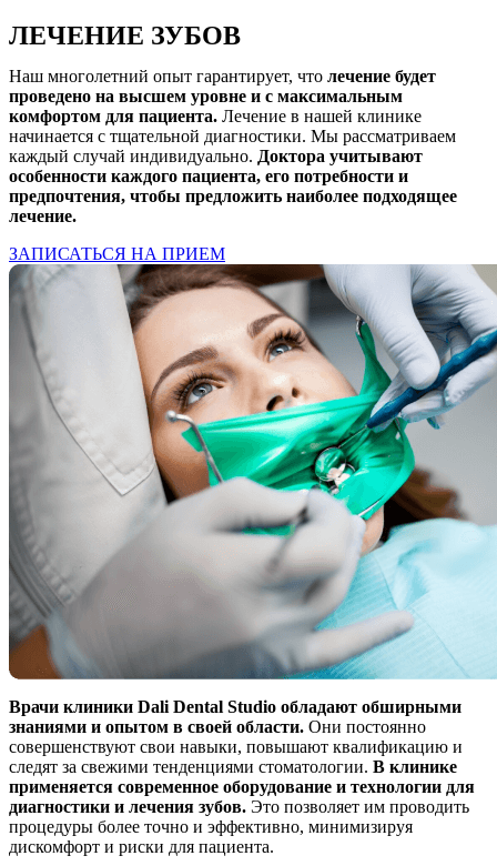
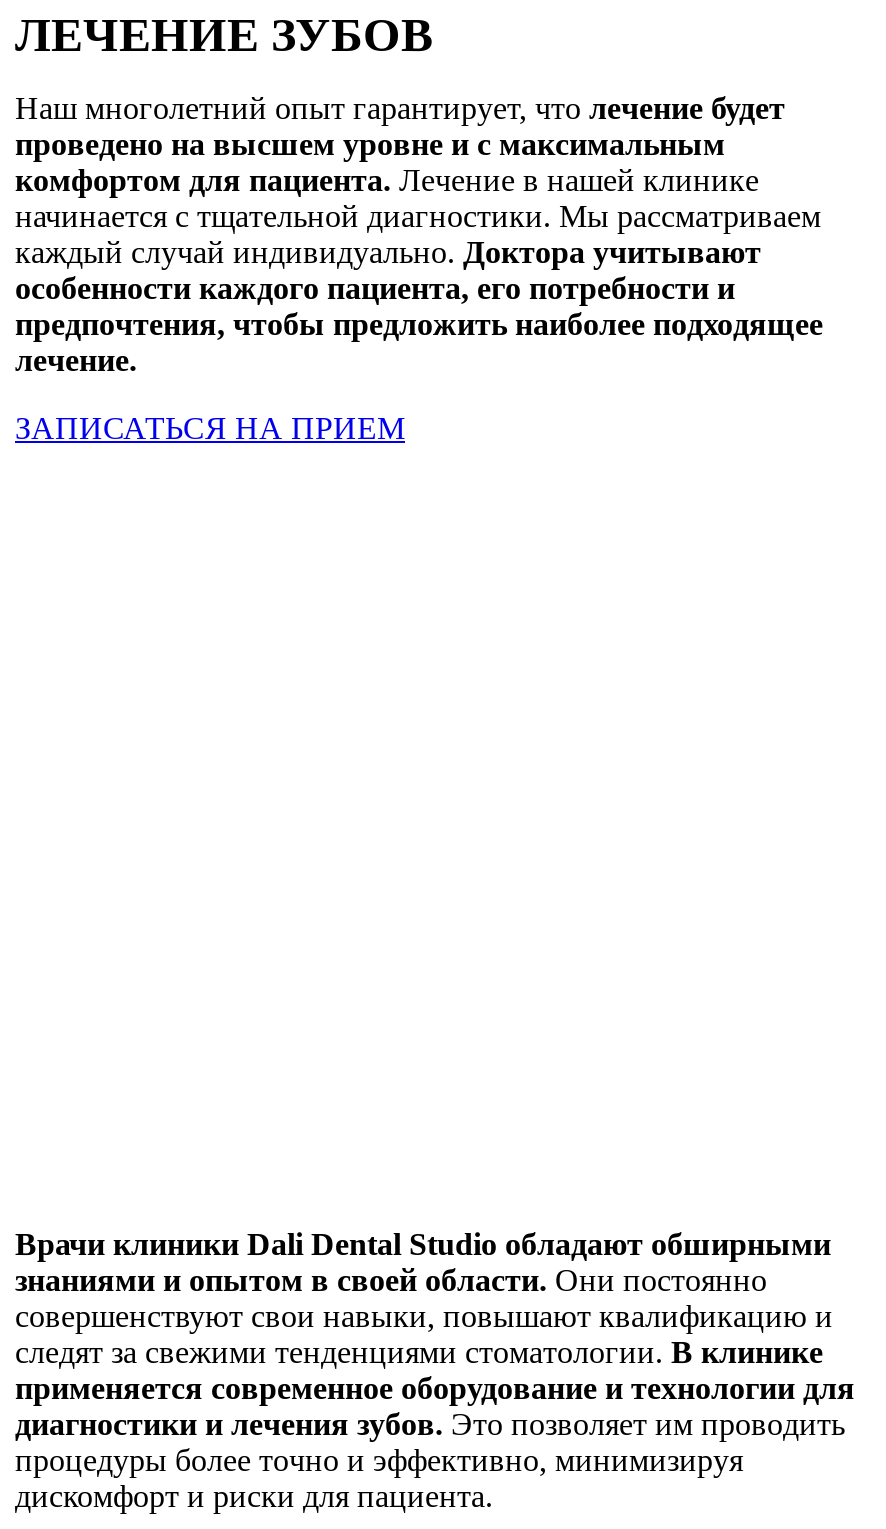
- [image]
